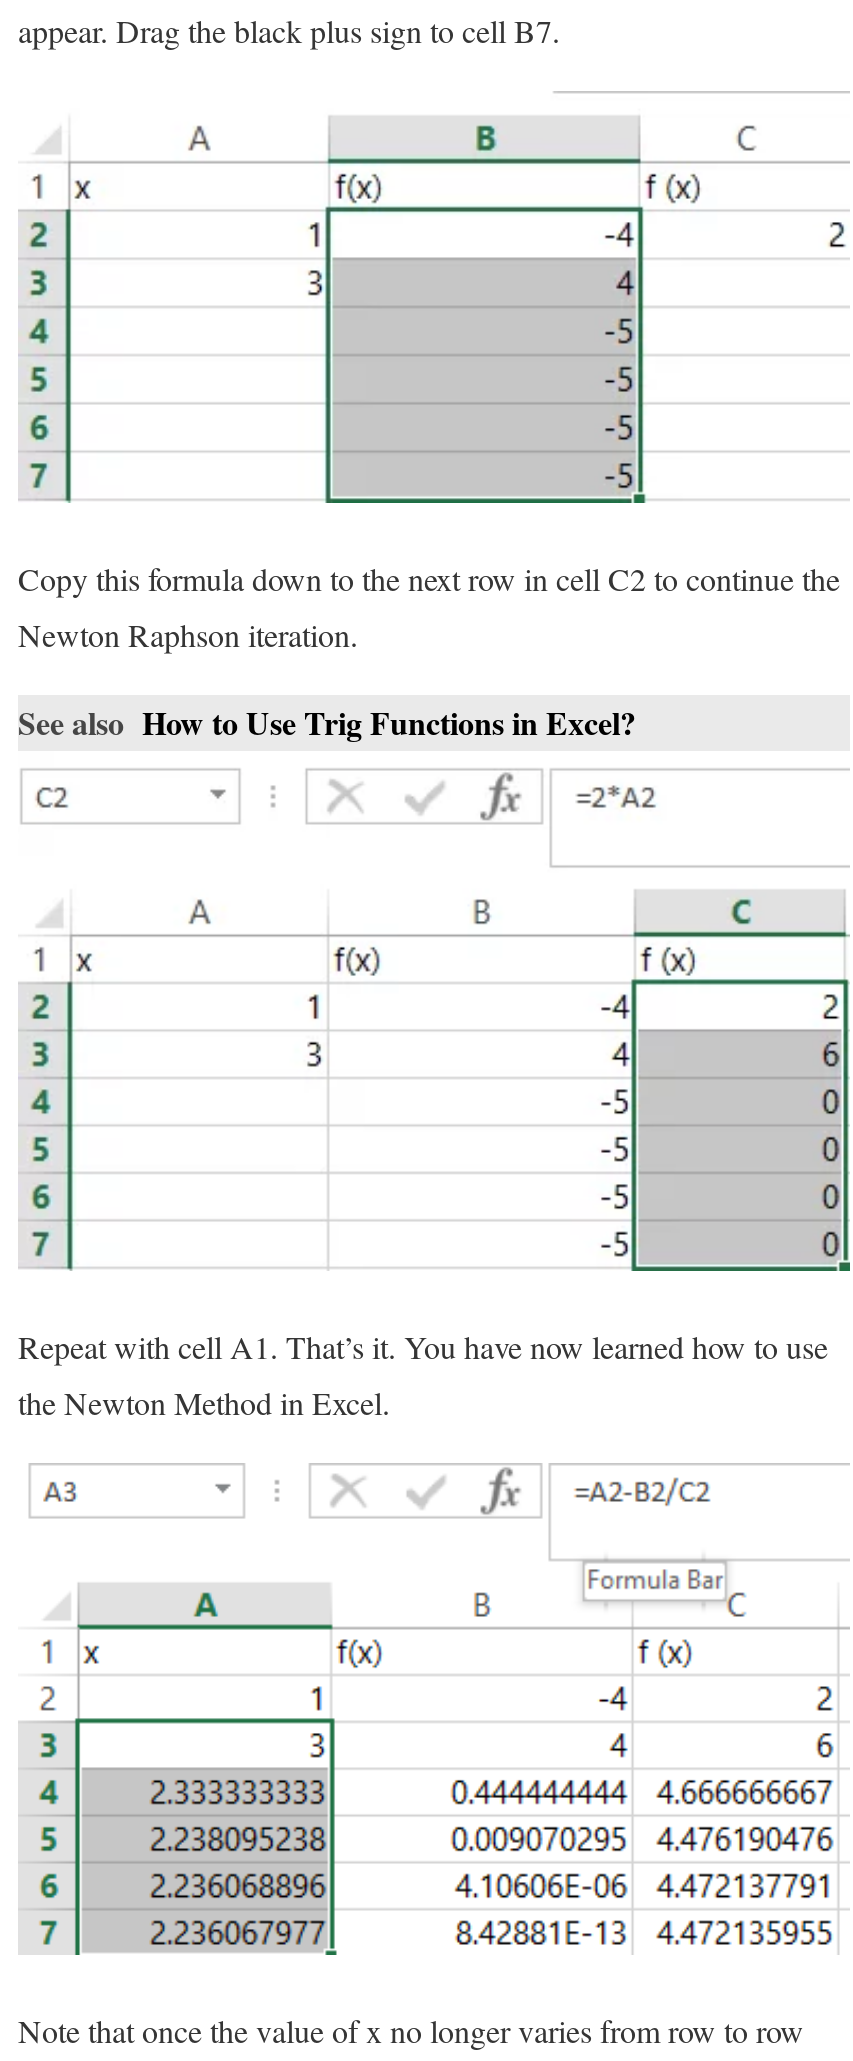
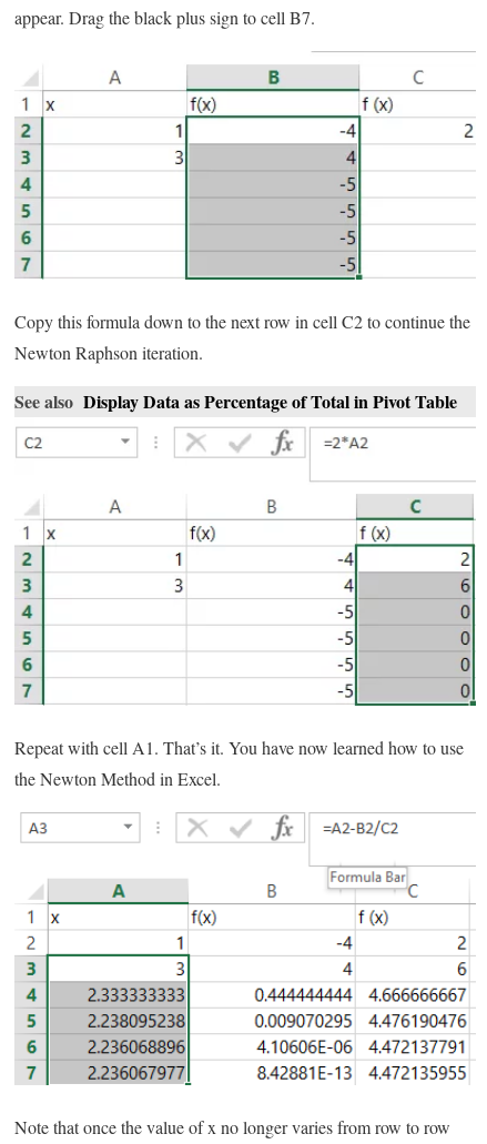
- See also How to Use Trig Functions in Excel?
+ See also Display Data as Percentage of Total in Pivot Table
